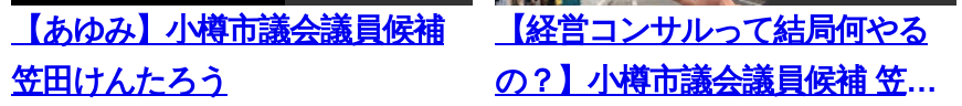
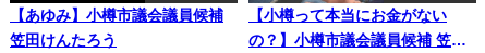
- 【経営コンサルって結局何やる
+ 【小樽って本当にお金がない
